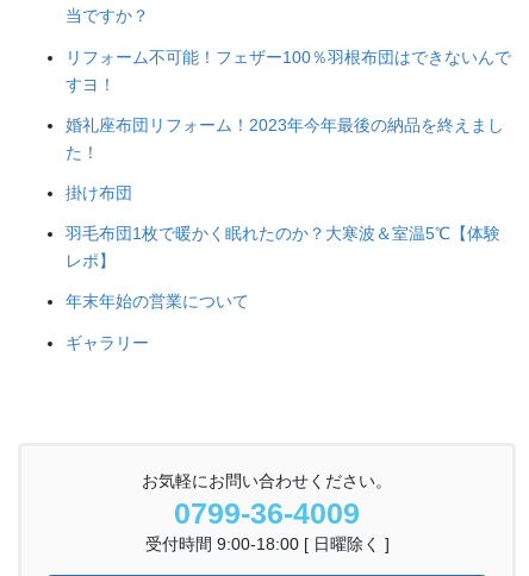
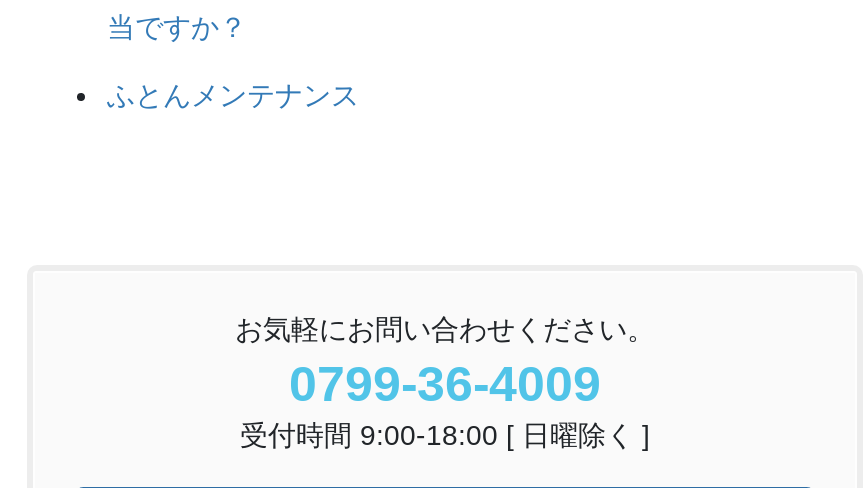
- リフォーム不可能！フェザー100％羽根布団はできないんで
- すヨ！
- 婚礼座布団リフォーム！2023年今年最後の納品を終えまし
- た！
- 掛け布団
- 羽毛布団1枚で暖かく眠れたのか？大寒波＆室温5℃【体験
- レポ】
- 年末年始の営業について
- ギャラリー
+ ふとんメンテナンス
